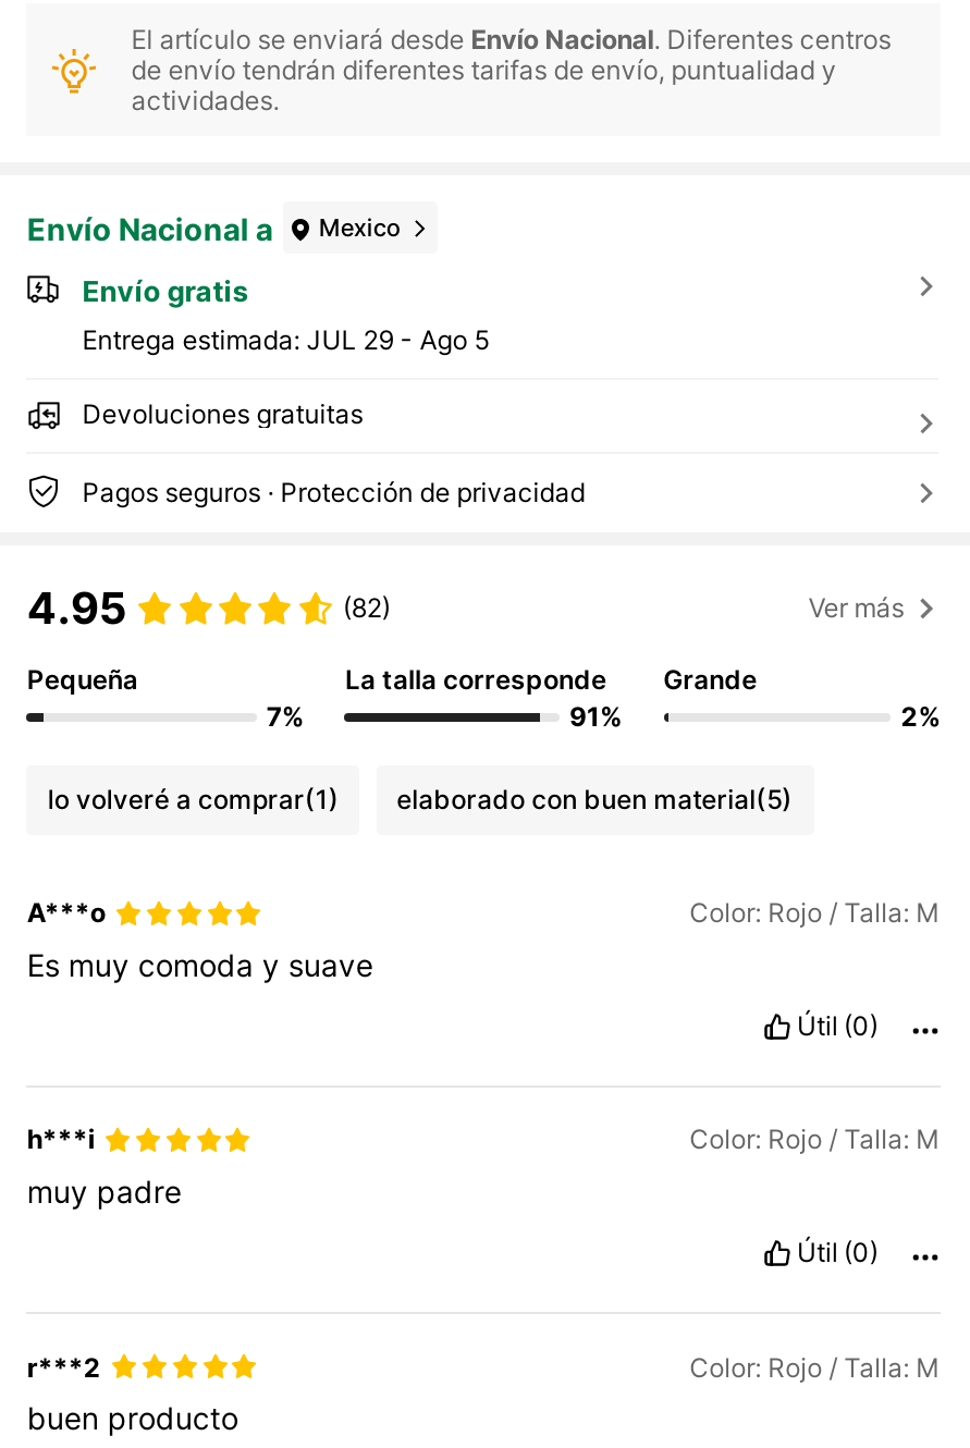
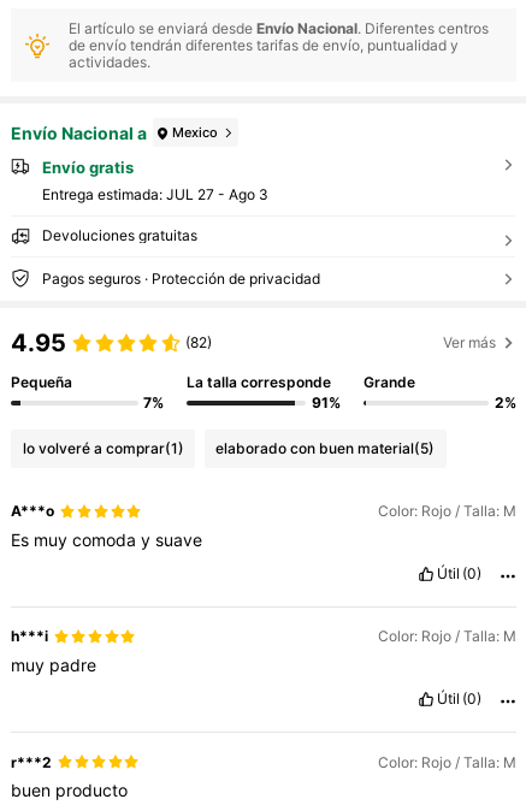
- Entrega estimada: JUL 29 - Ago 5
+ Entrega estimada: JUL 27 - Ago 3
